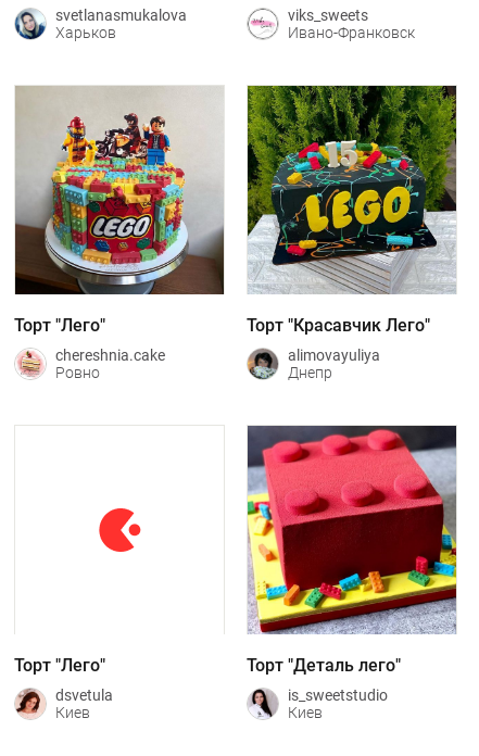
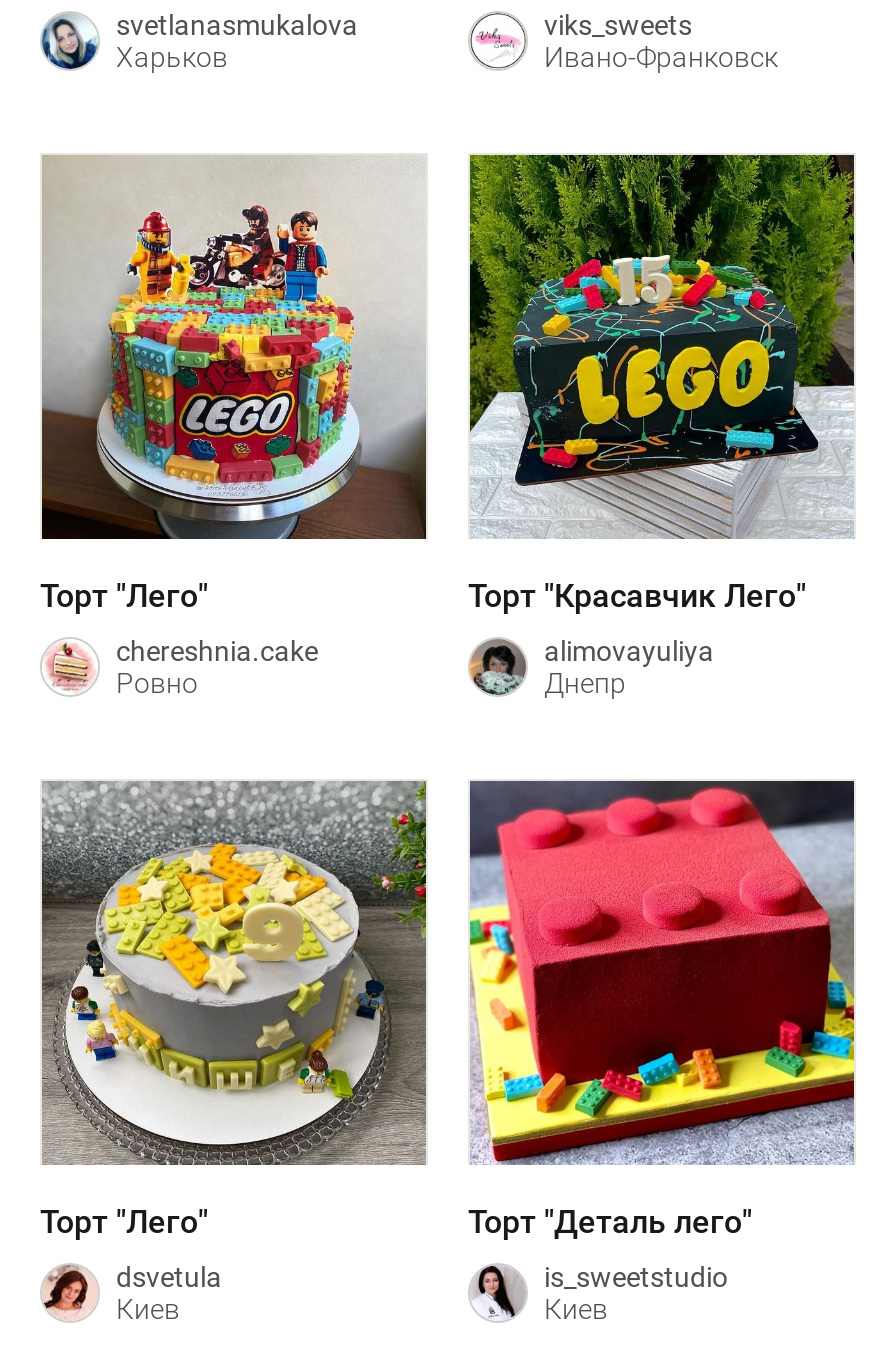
+ [image]
